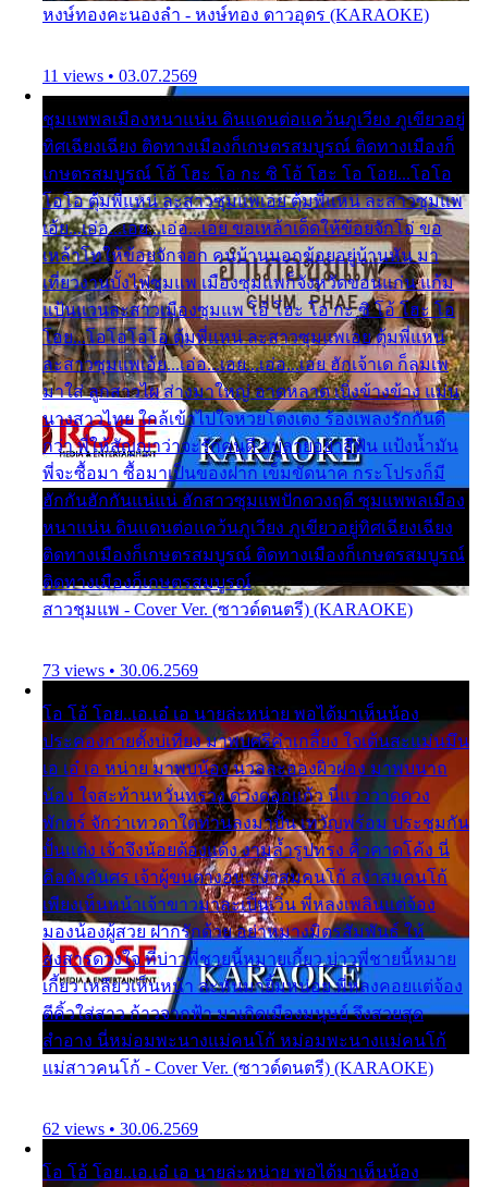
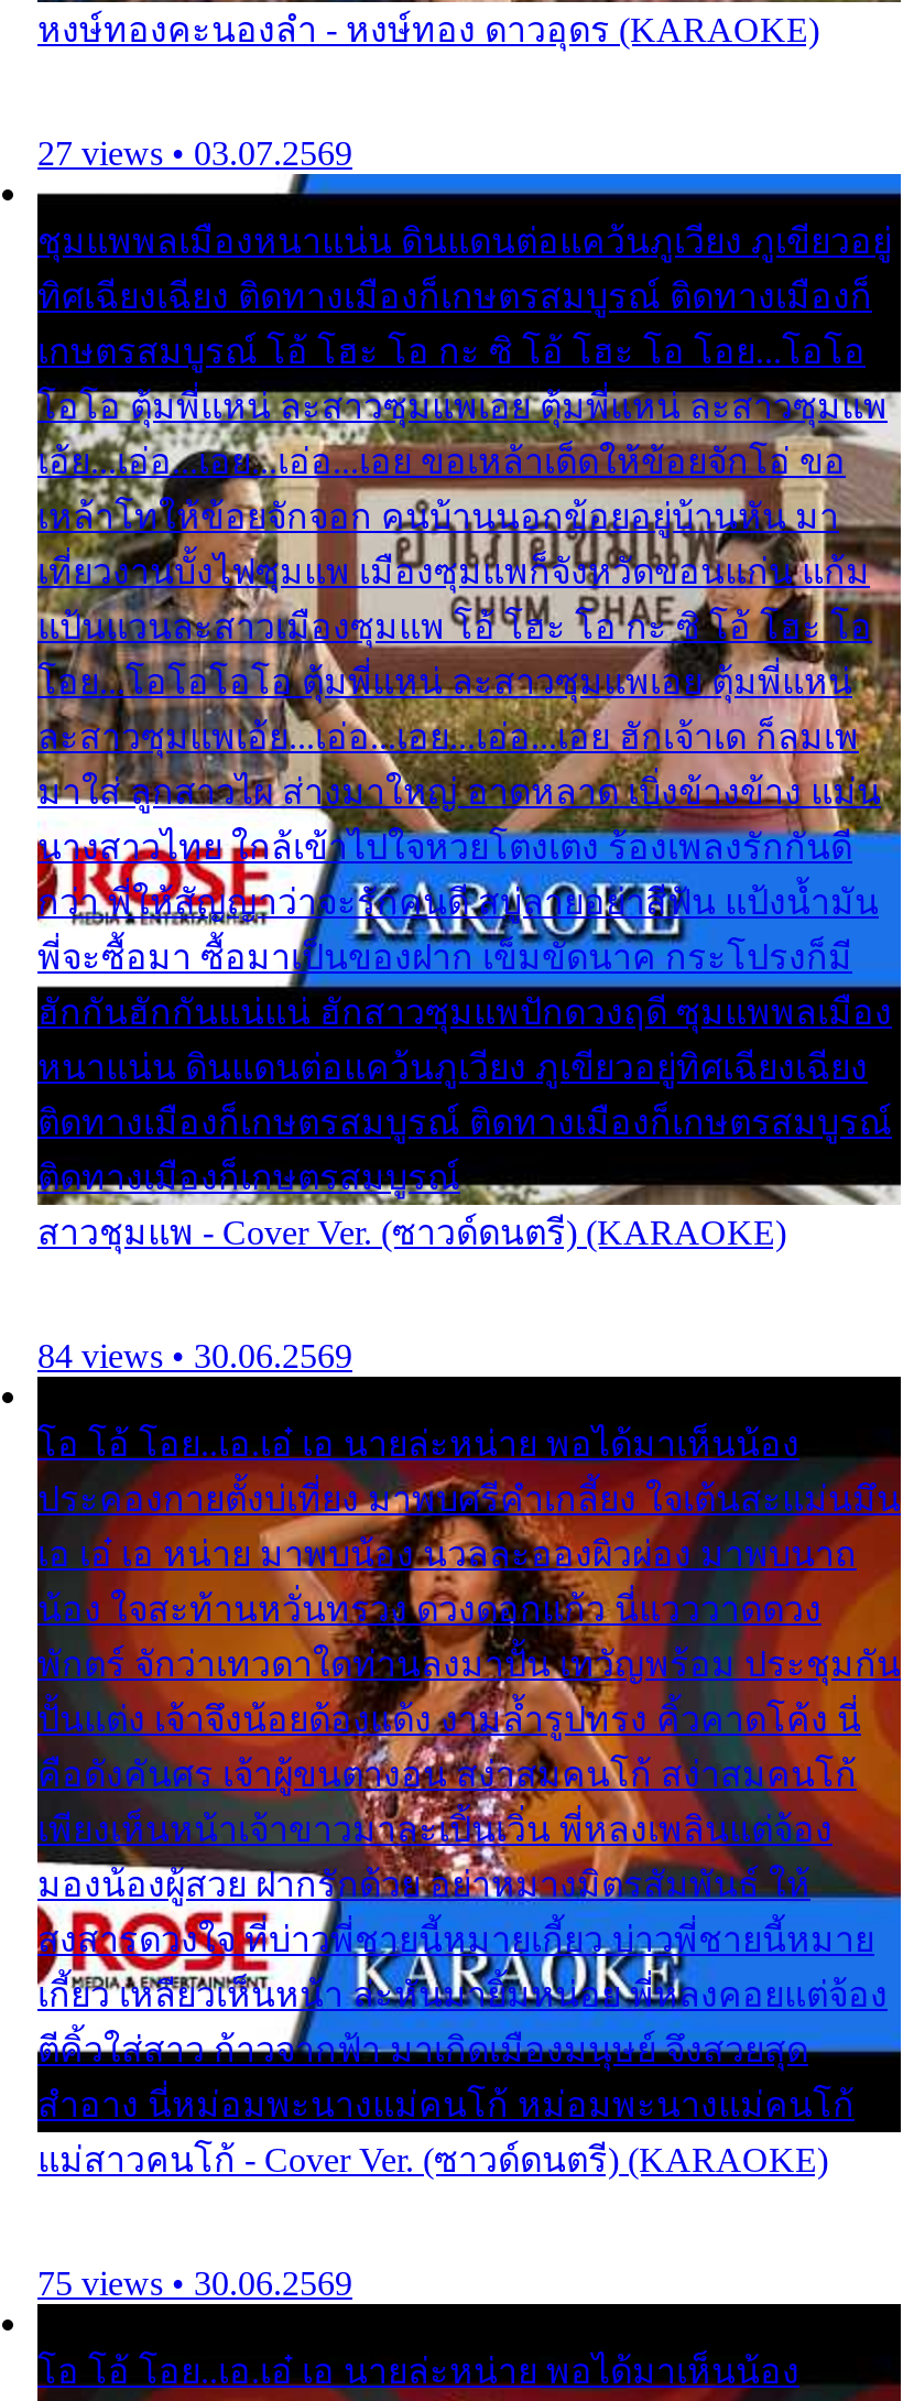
- 11 views • 03.07.2569
+ 27 views • 03.07.2569

- 73 views • 30.06.2569
+ 84 views • 30.06.2569

- 62 views • 30.06.2569
+ 75 views • 30.06.2569
